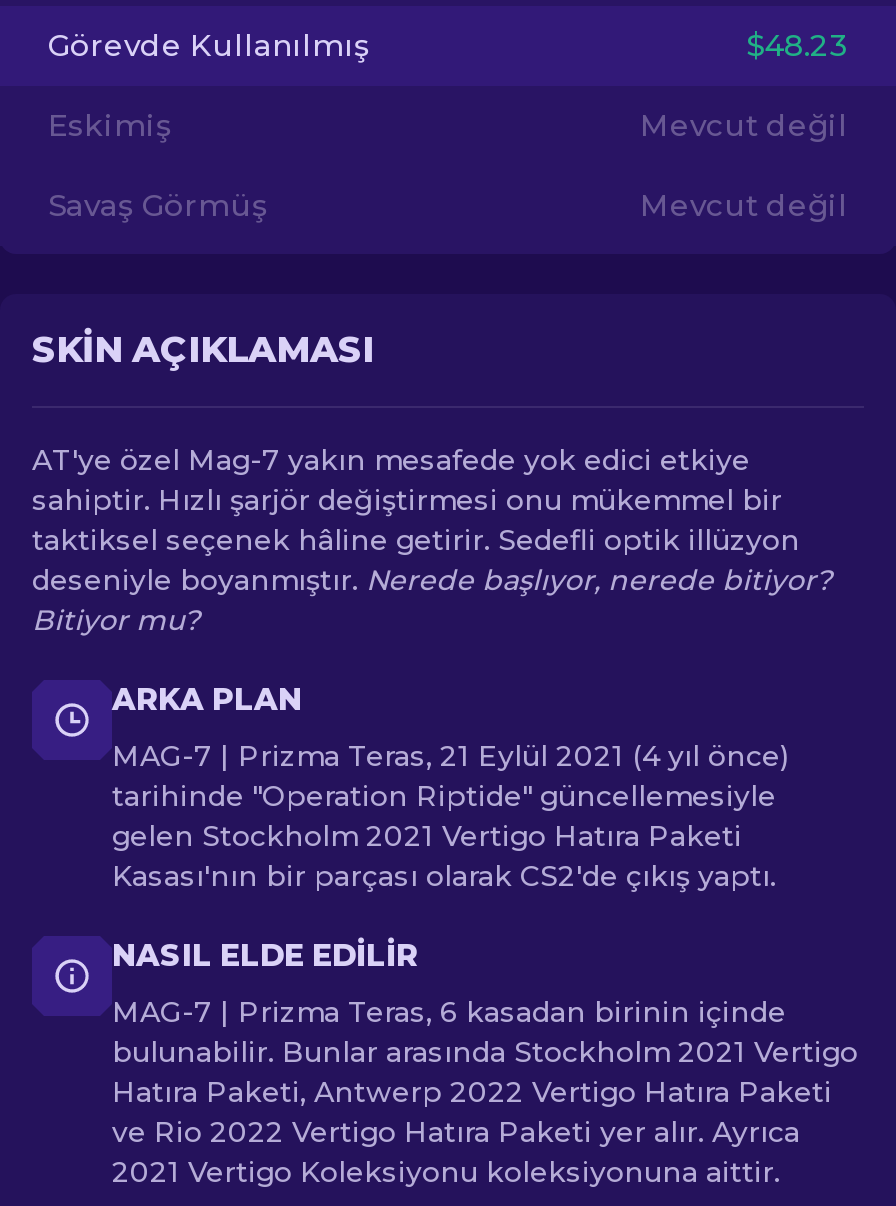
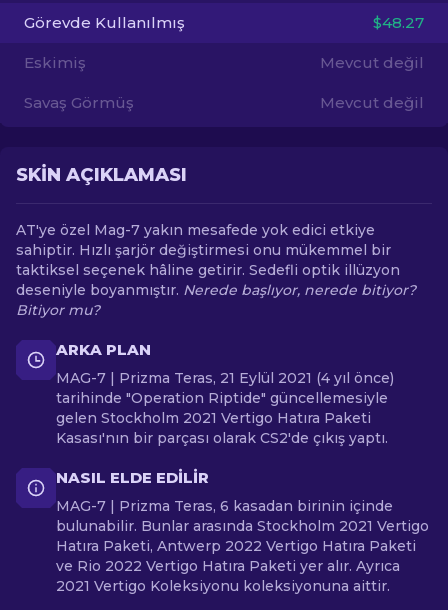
- $48.23
+ $48.27
